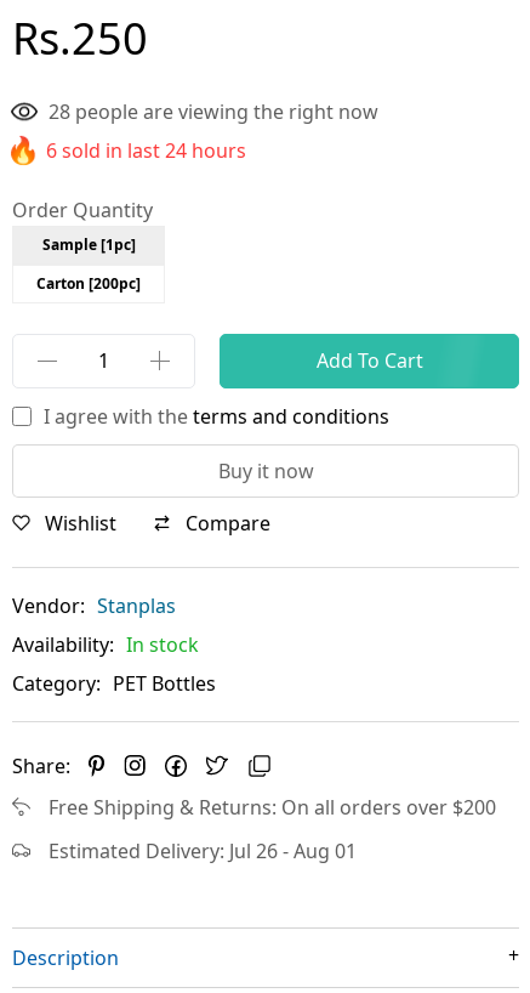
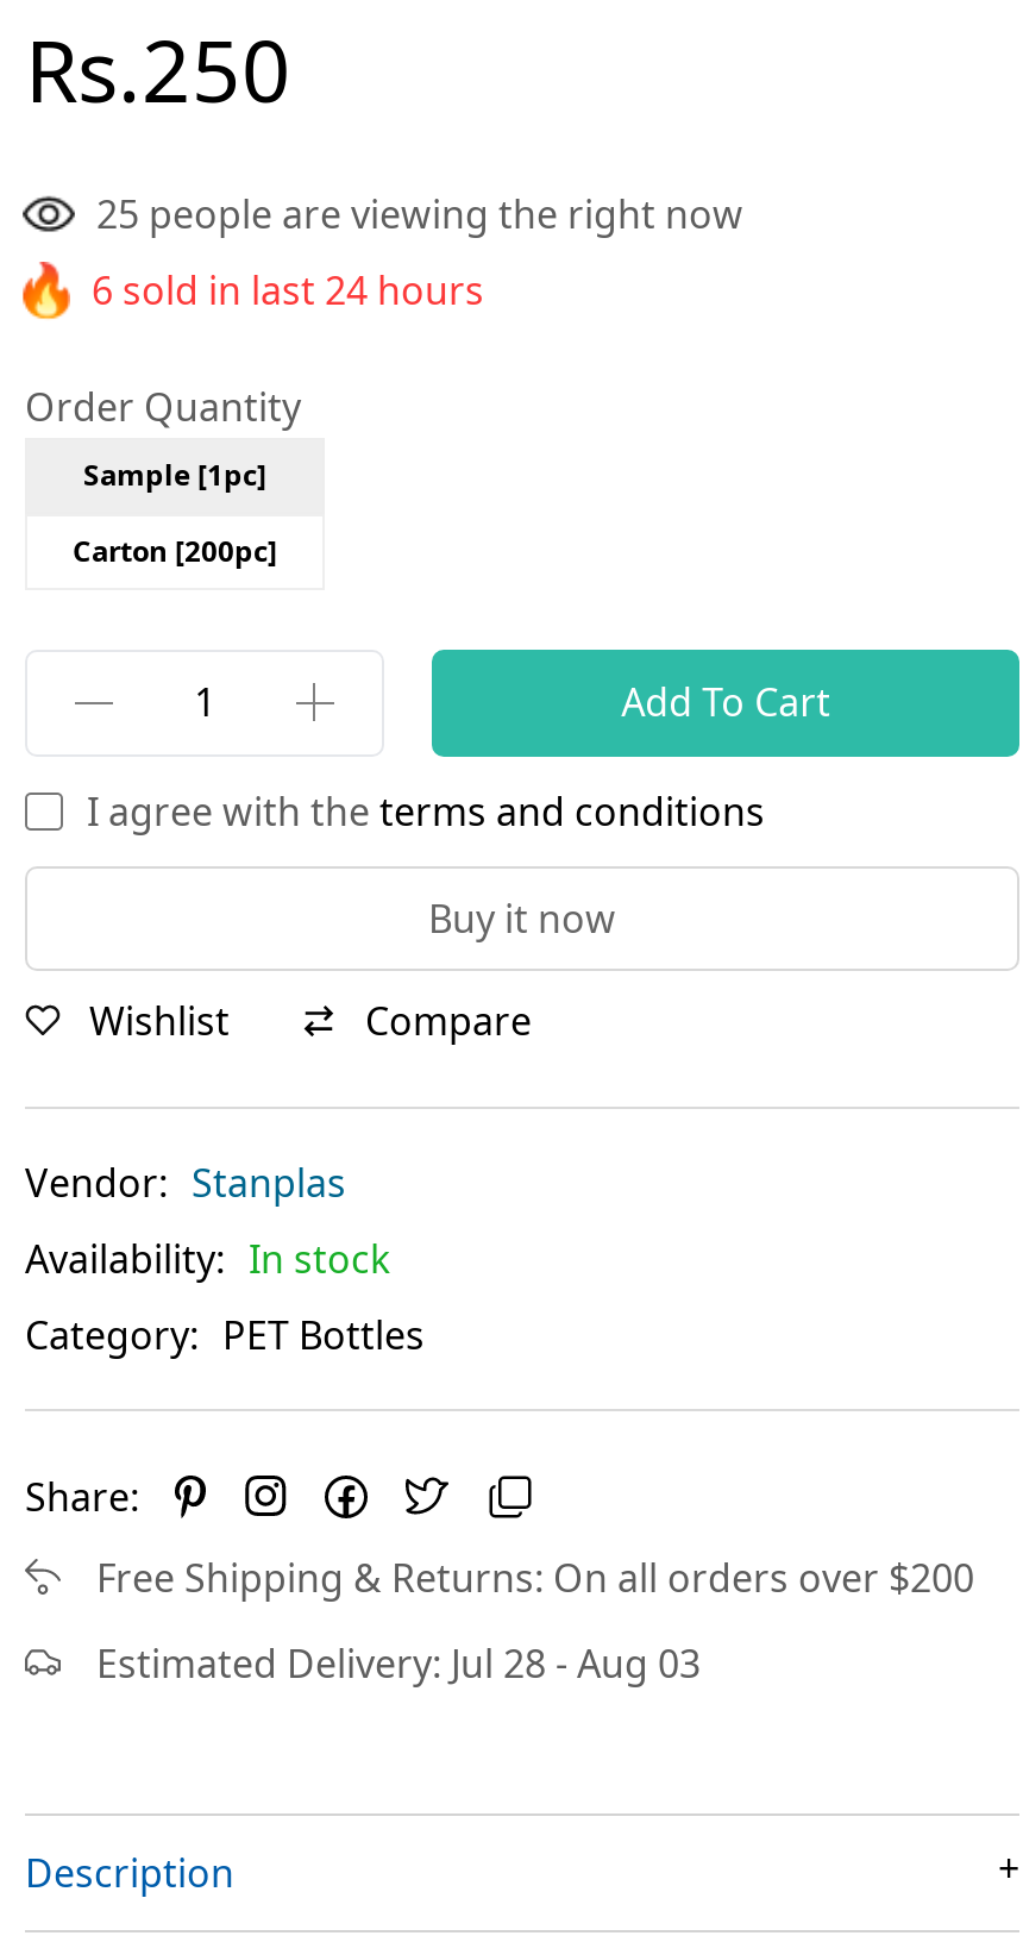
- 28 people are viewing the right now
+ 25 people are viewing the right now

- Estimated Delivery: Jul 26 - Aug 01
+ Estimated Delivery: Jul 28 - Aug 03
